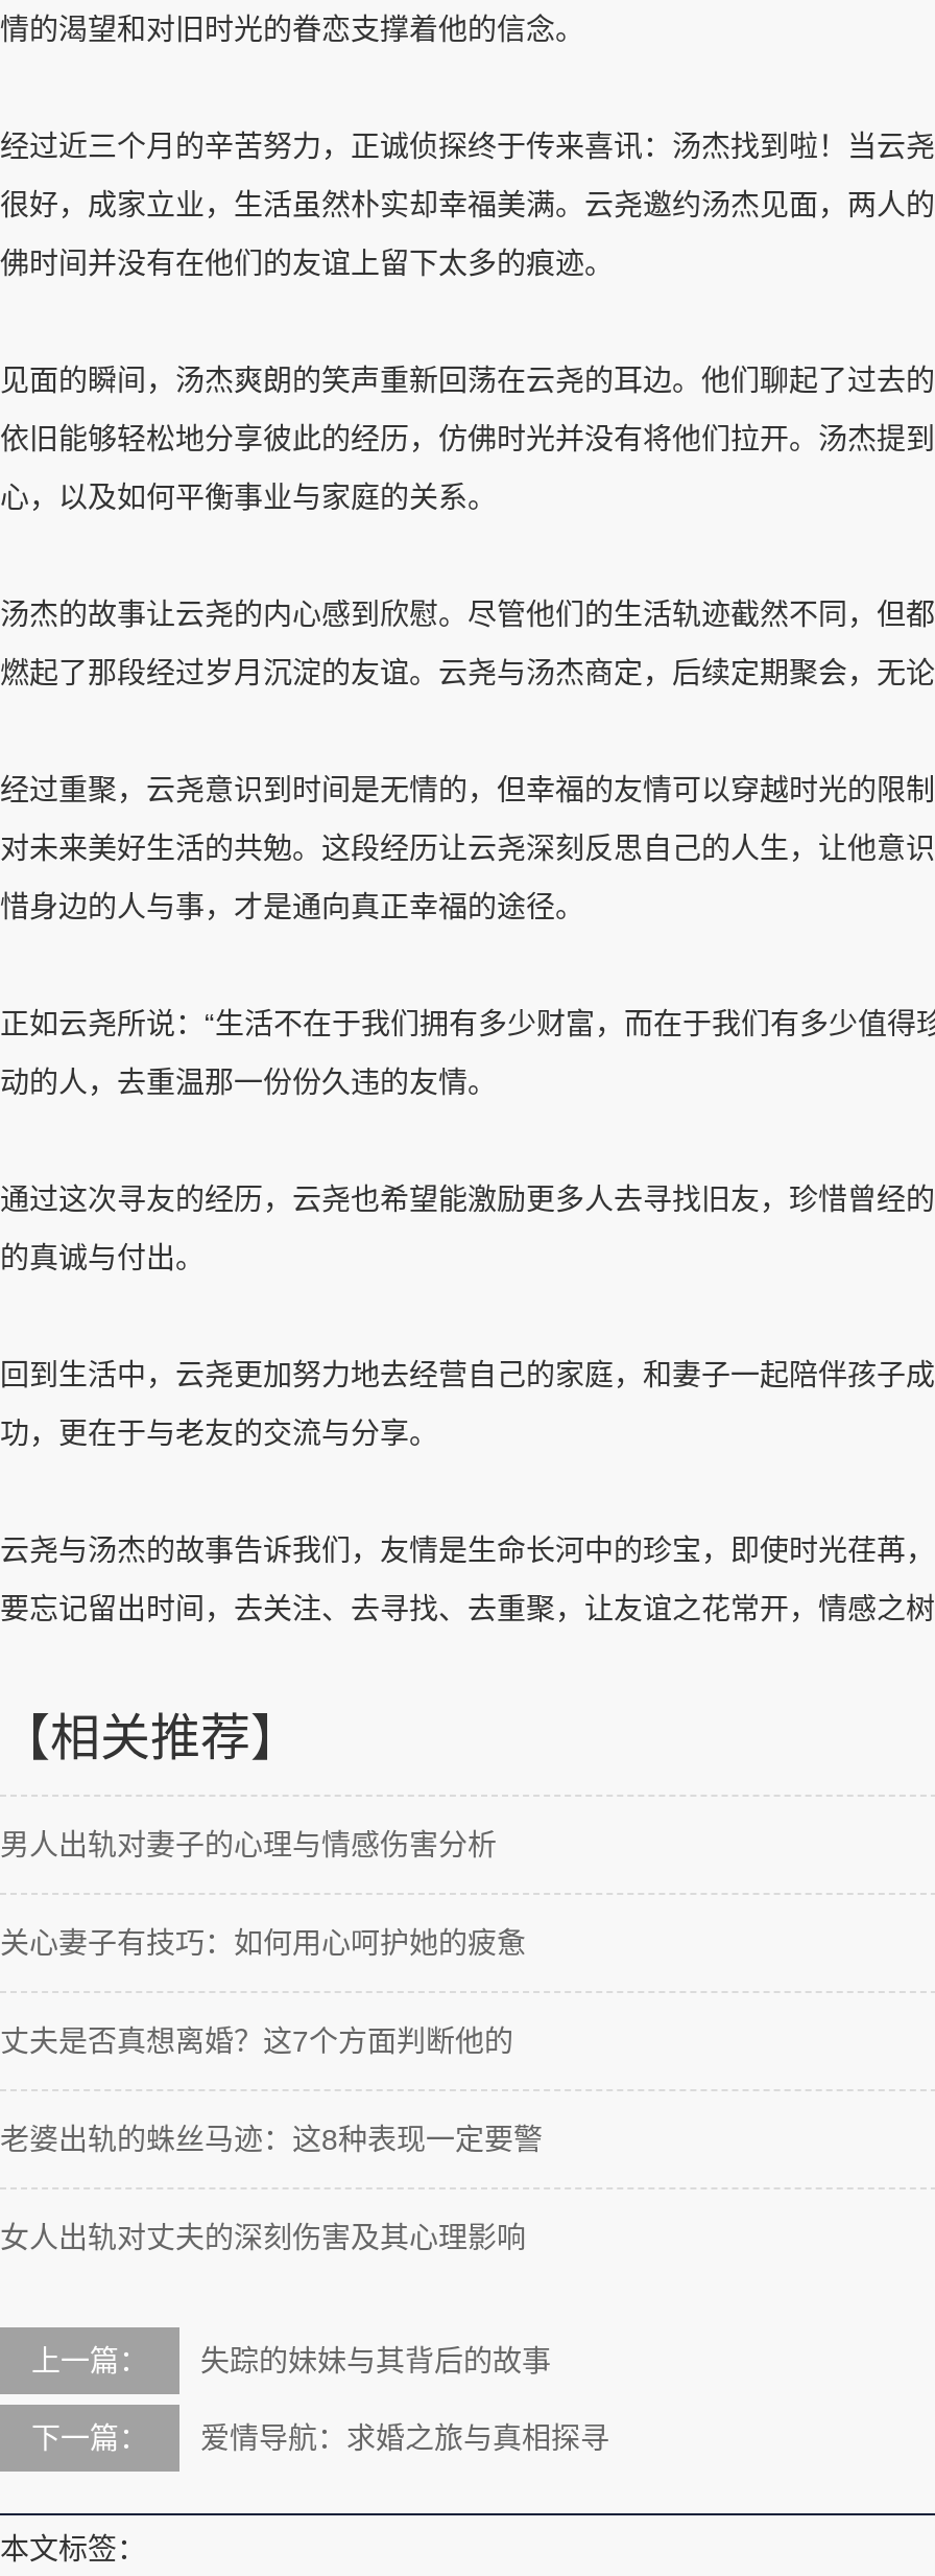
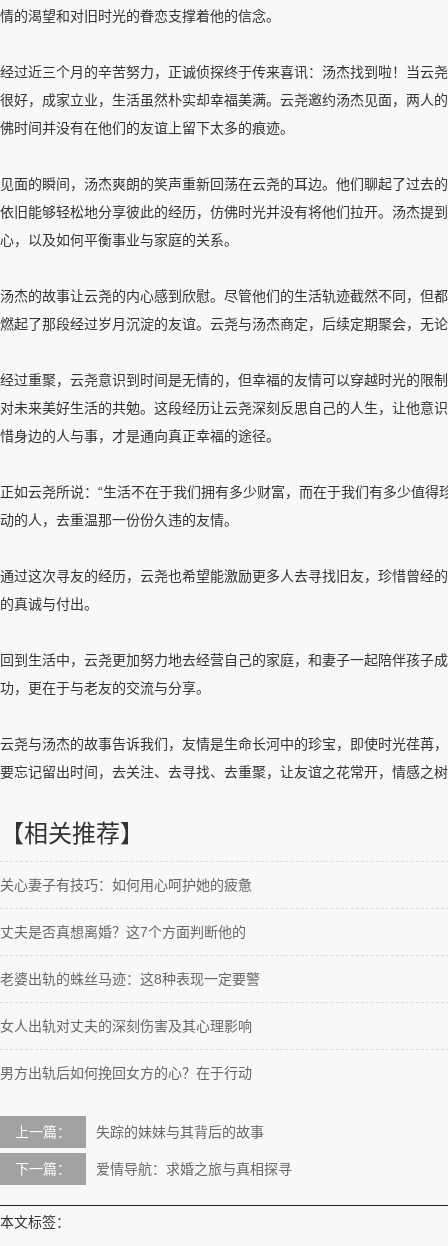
- 男人出轨对妻子的心理与情感伤害分析

moved up: 关心妻子有技巧：如何用心呵护她的疲惫 | 丈夫是否真想离婚？这7个方面判断他的 | 老婆出轨的蛛丝马迹：这8种表现一定要警 | 女人出轨对丈夫的深刻伤害及其心理影响

+ 男方出轨后如何挽回女方的心？在于行动
